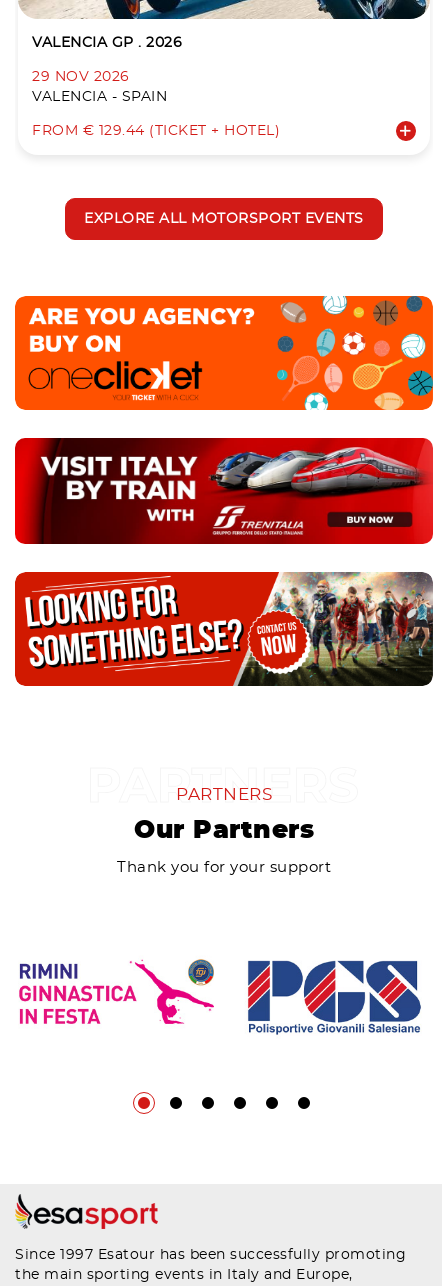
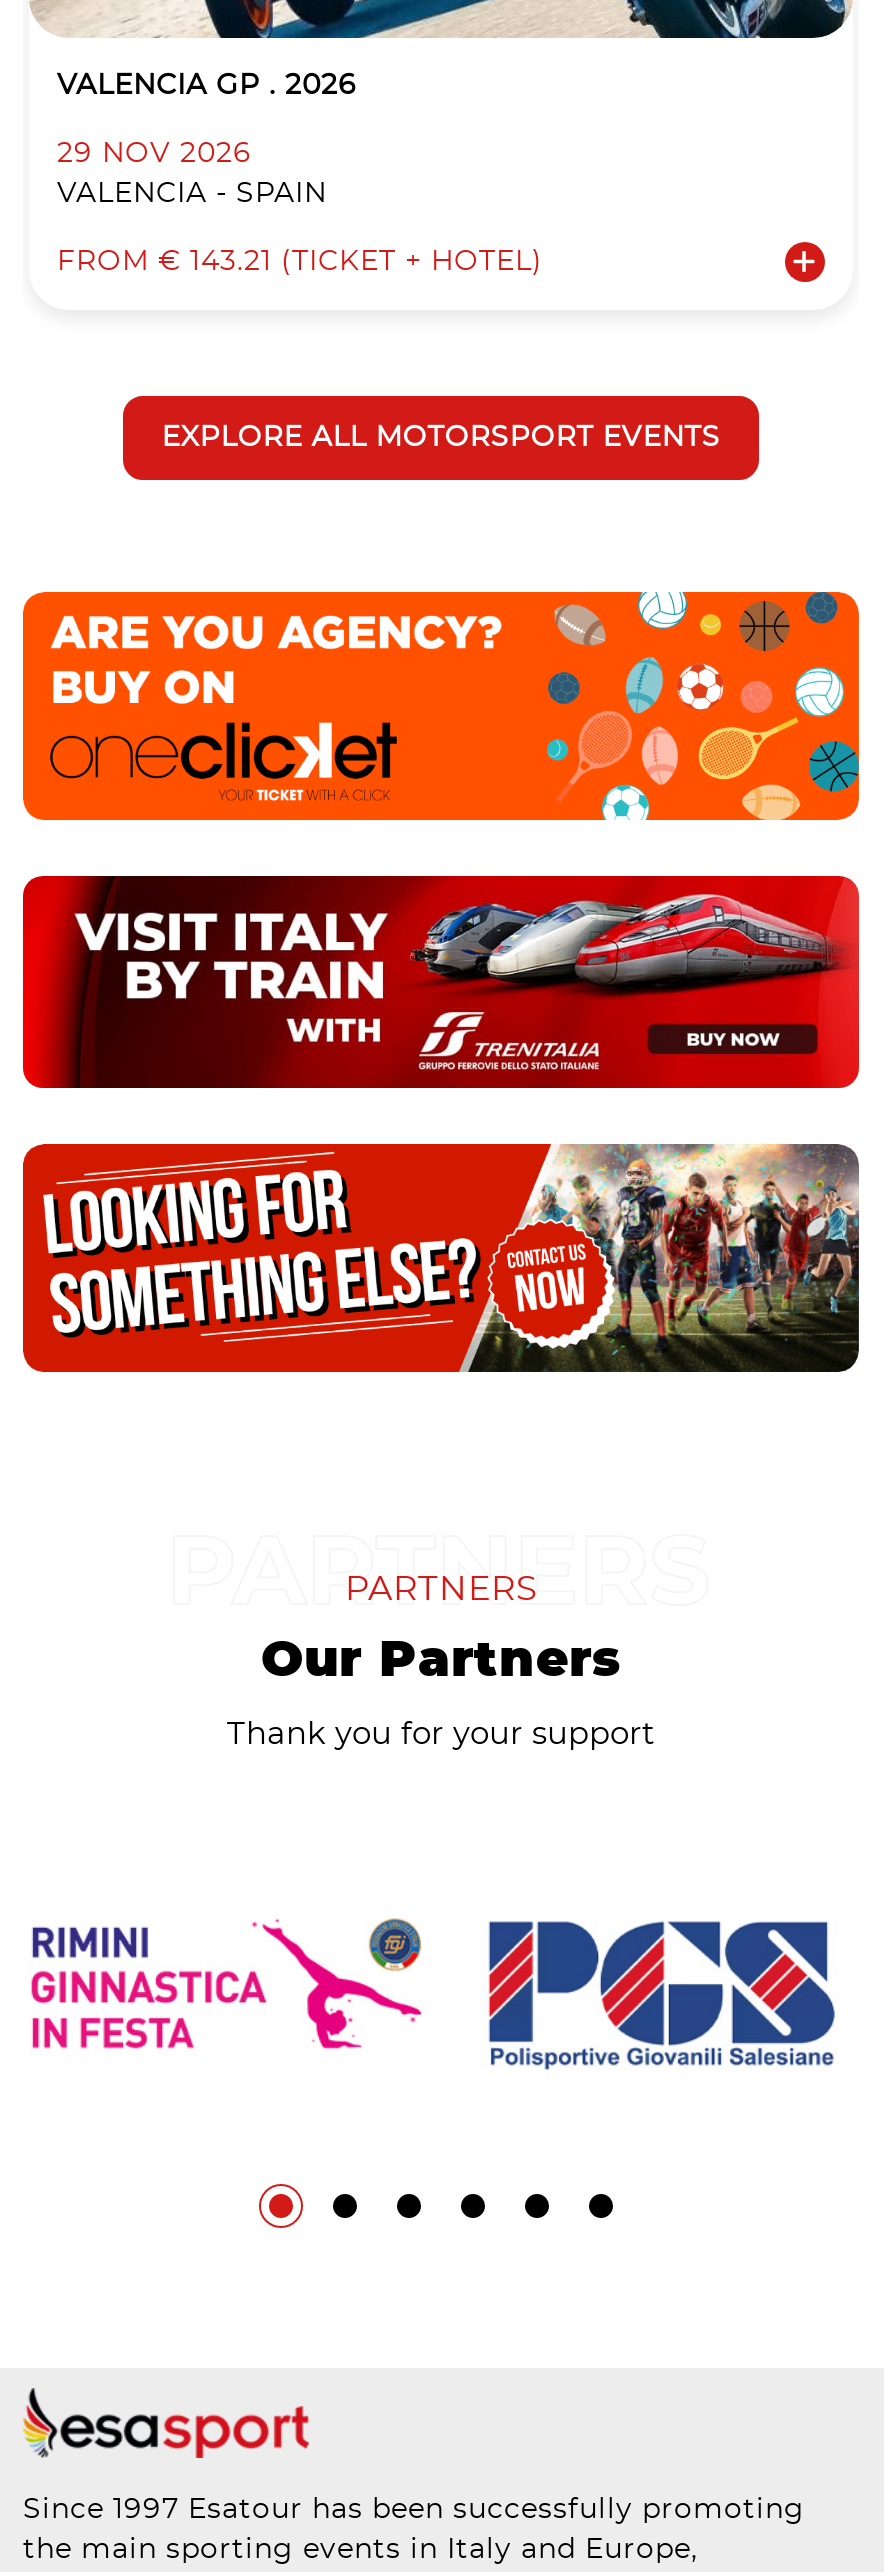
- FROM € 129.44 (TICKET + HOTEL)
+ FROM € 143.21 (TICKET + HOTEL)
